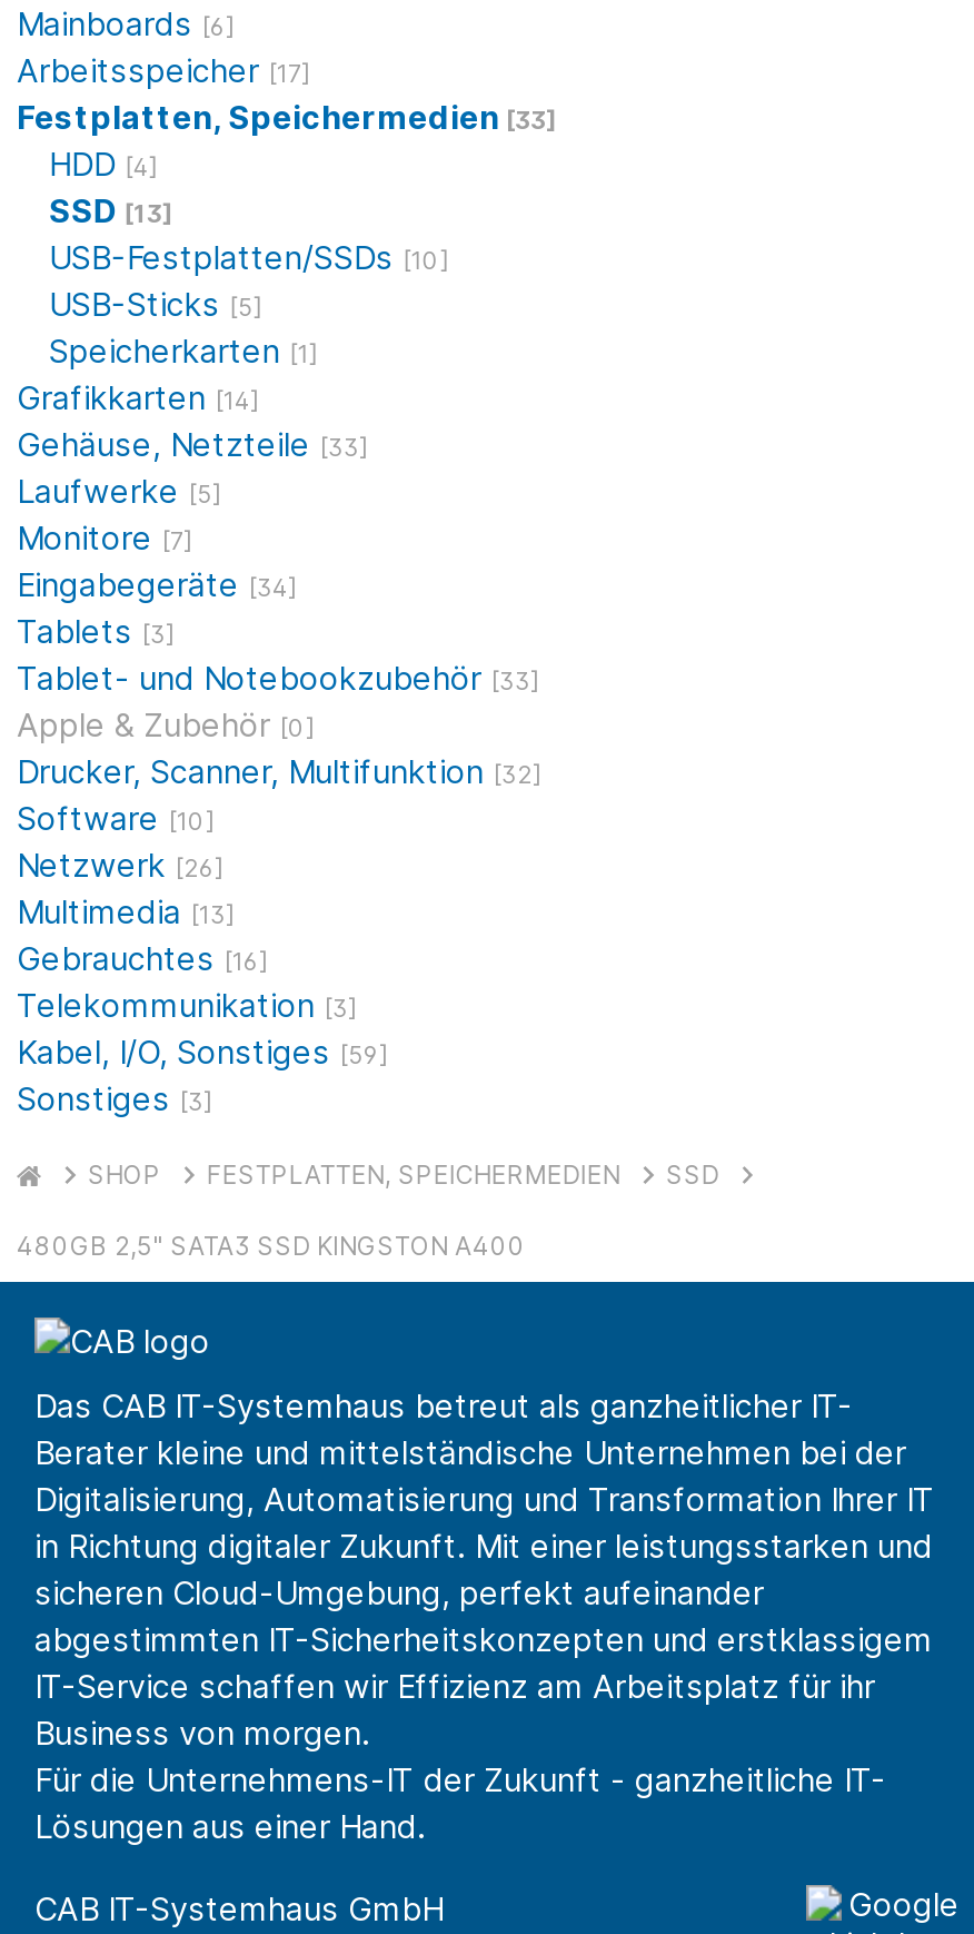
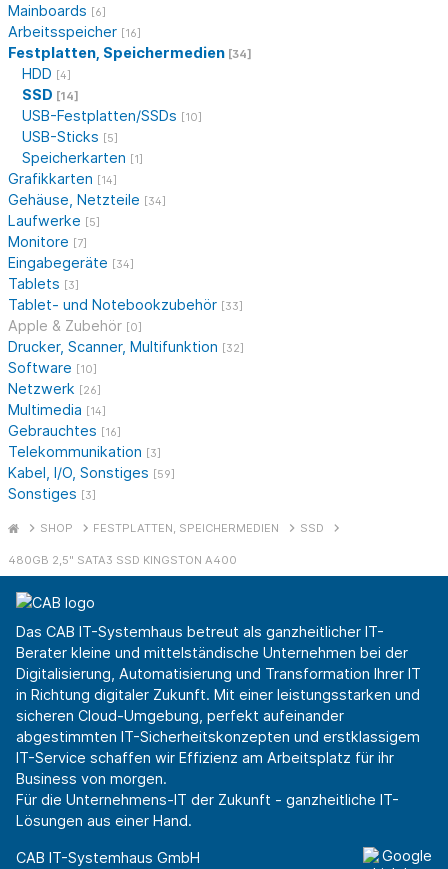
- Arbeitsspeicher [17]
+ Arbeitsspeicher [16]

- Festplatten, Speichermedien [33]
+ Festplatten, Speichermedien [34]

- SSD [13]
+ SSD [14]

- Gehäuse, Netzteile [33]
+ Gehäuse, Netzteile [34]

- Multimedia [13]
+ Multimedia [14]
